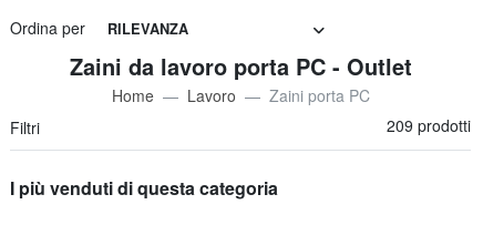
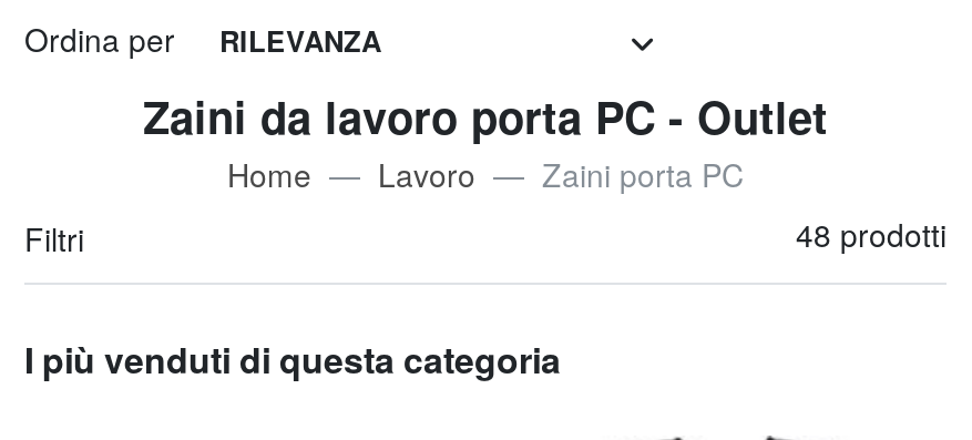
- 209 prodotti
+ 48 prodotti
